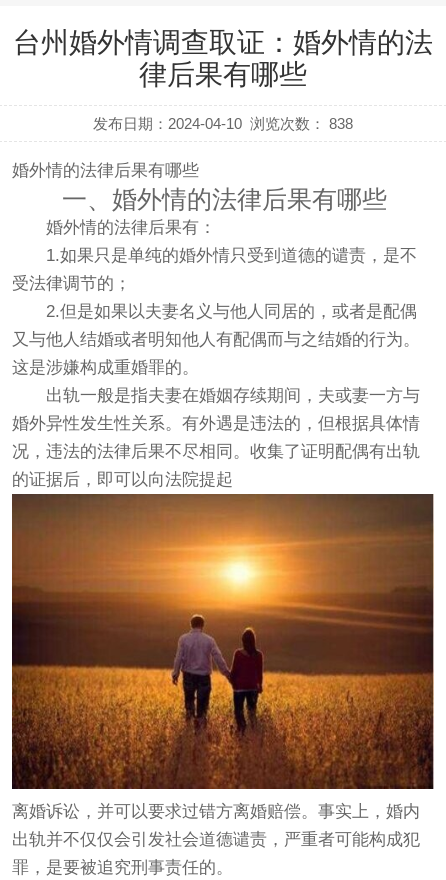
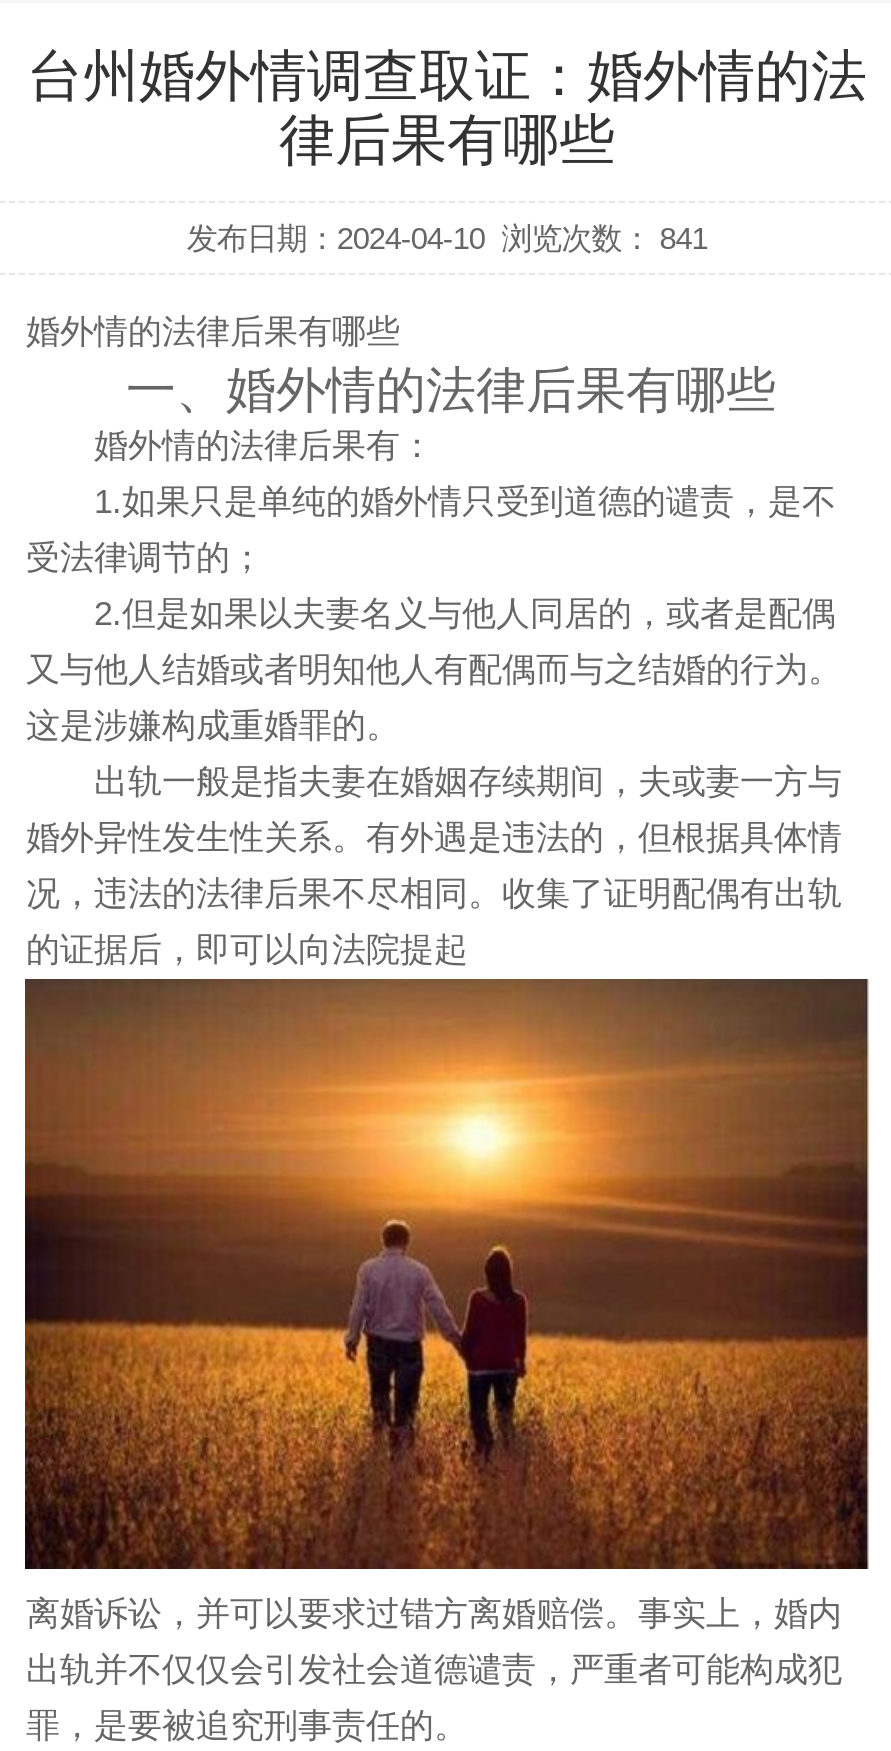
- 发布日期：2024-04-10 浏览次数：838
+ 发布日期：2024-04-10 浏览次数：841
